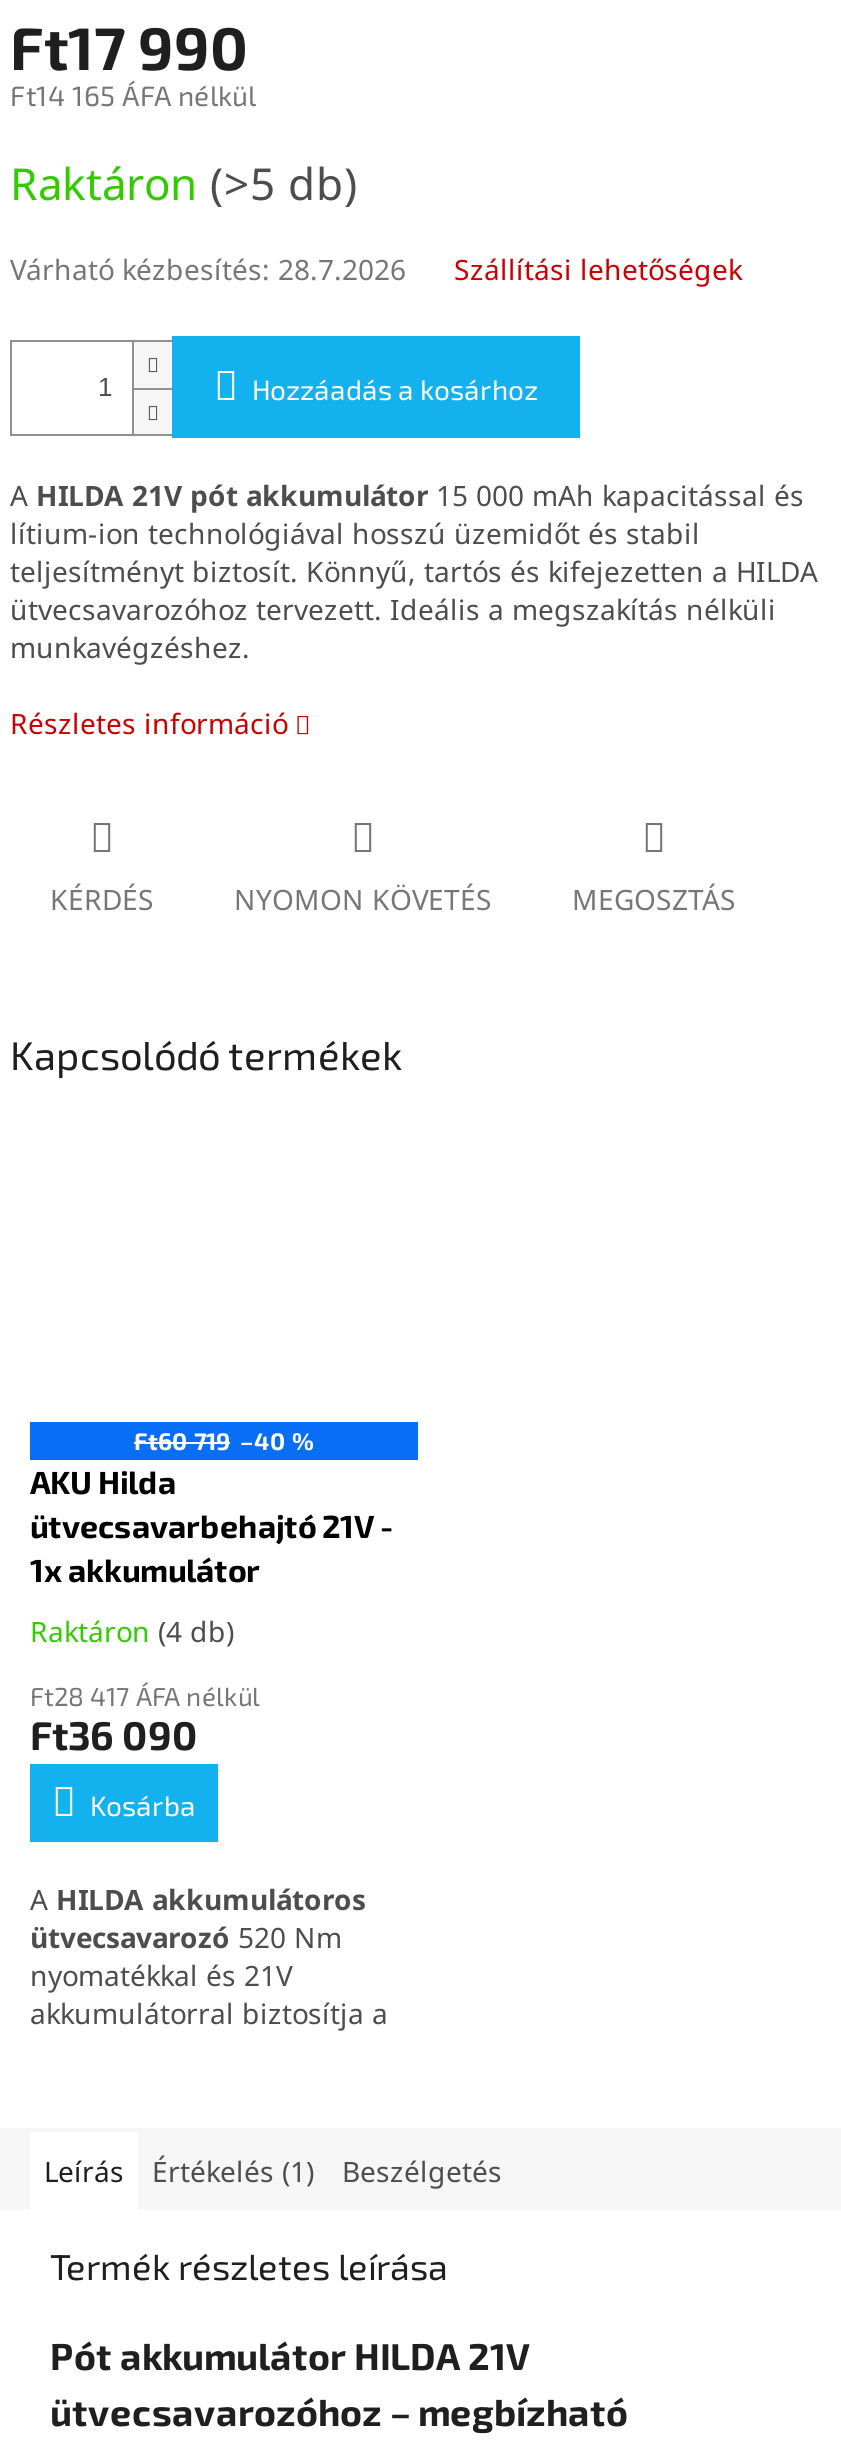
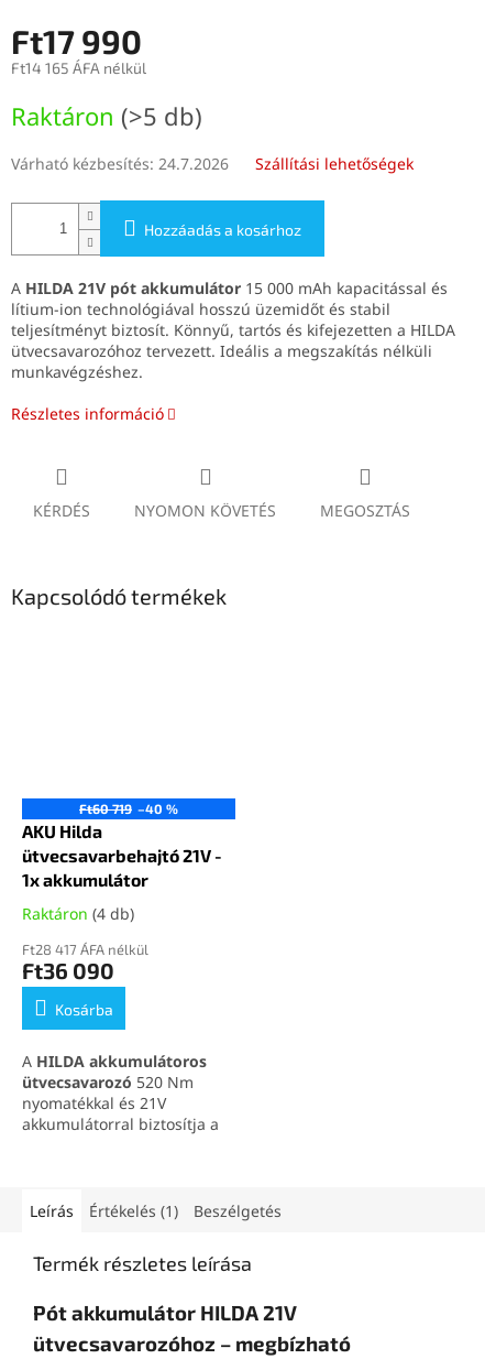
- Várható kézbesítés: 28.7.2026
+ Várható kézbesítés: 24.7.2026
